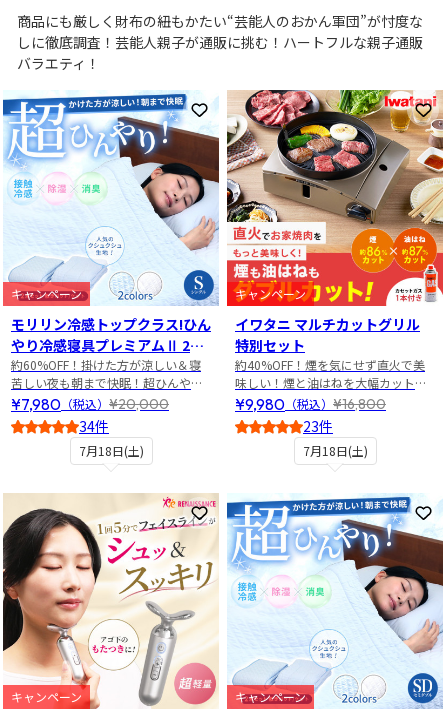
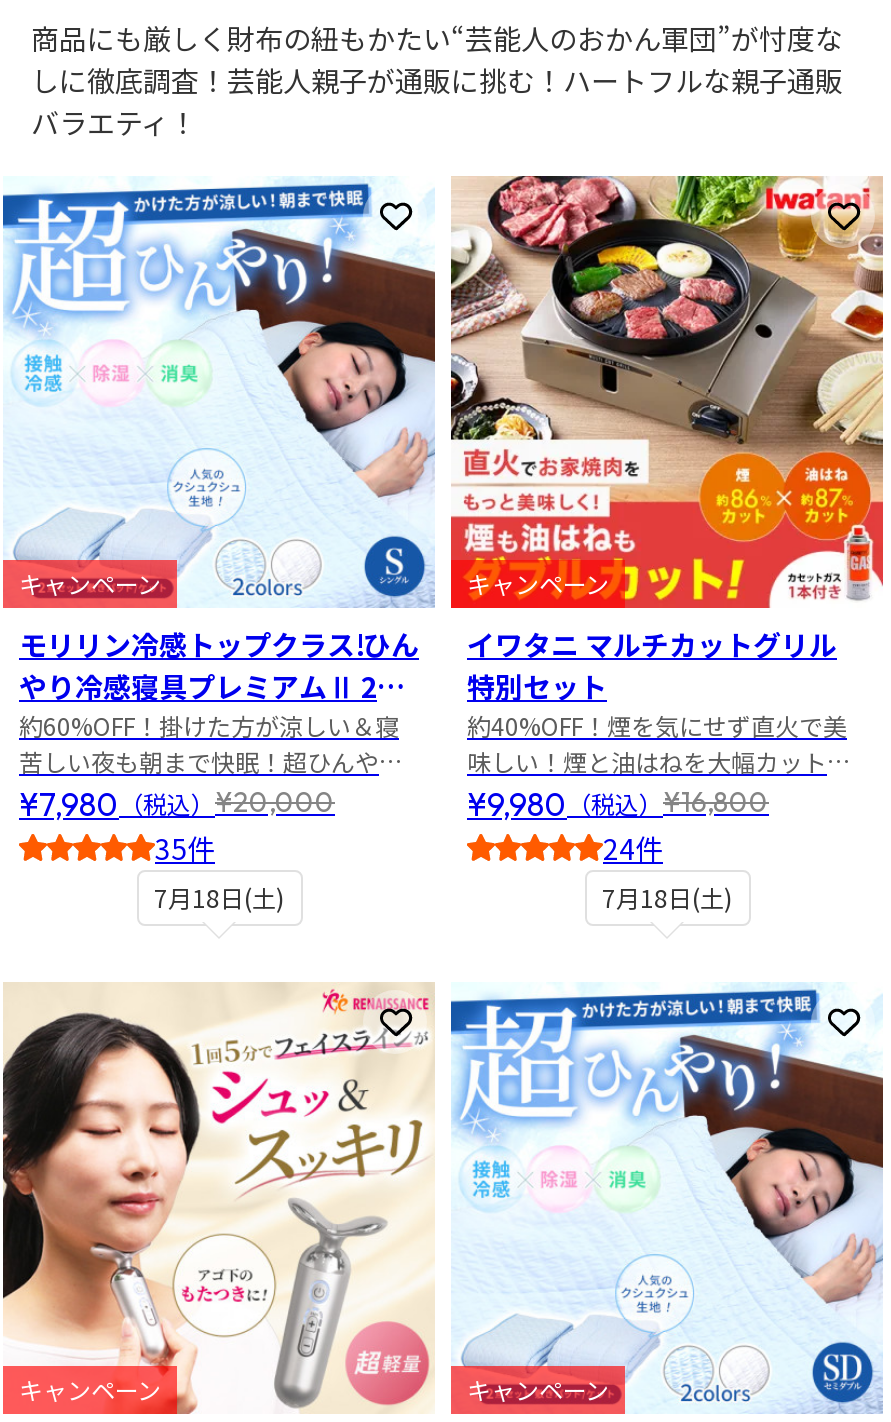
- 34件
+ 35件

- 23件
+ 24件
